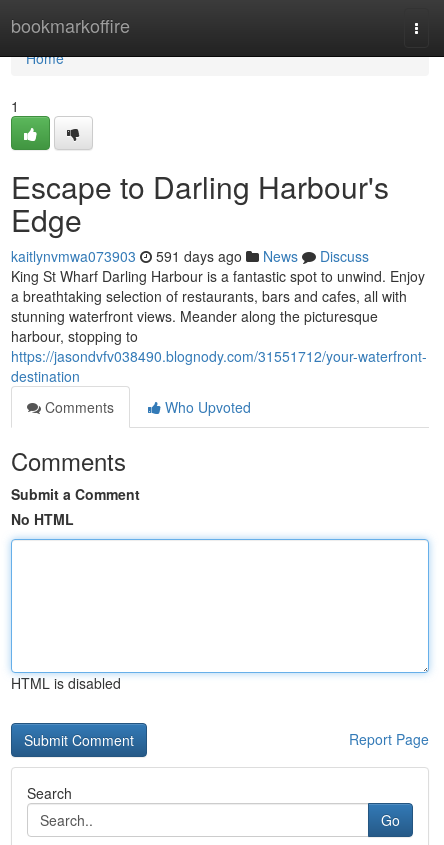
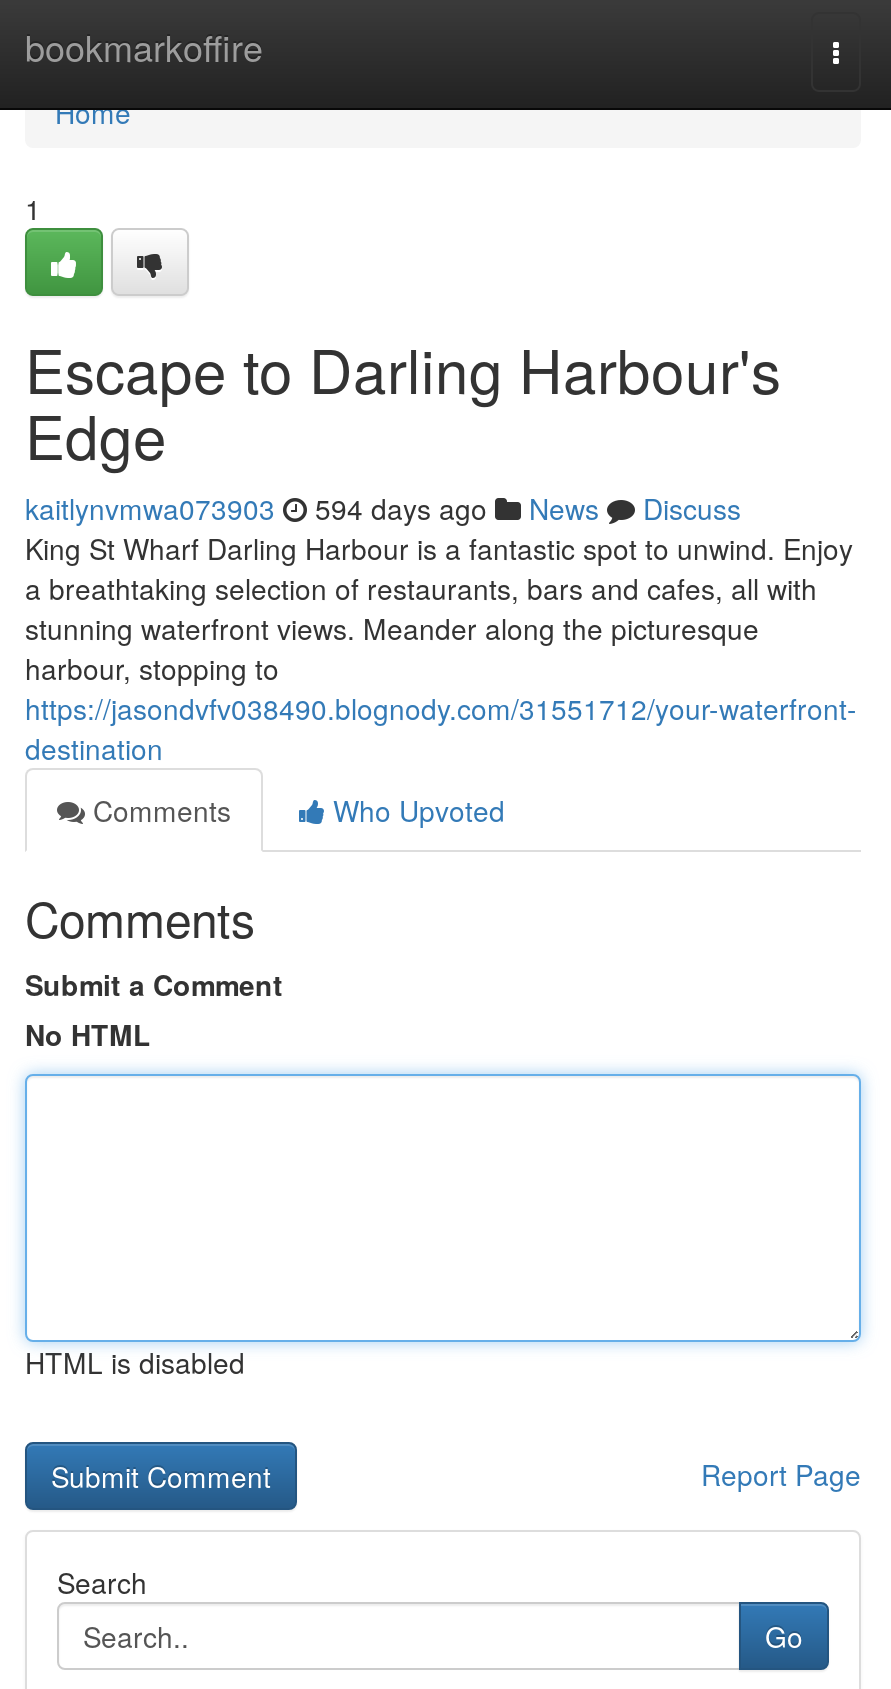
- kaitlynvmwa073903 591 days ago News Discuss
+ kaitlynvmwa073903 594 days ago News Discuss
